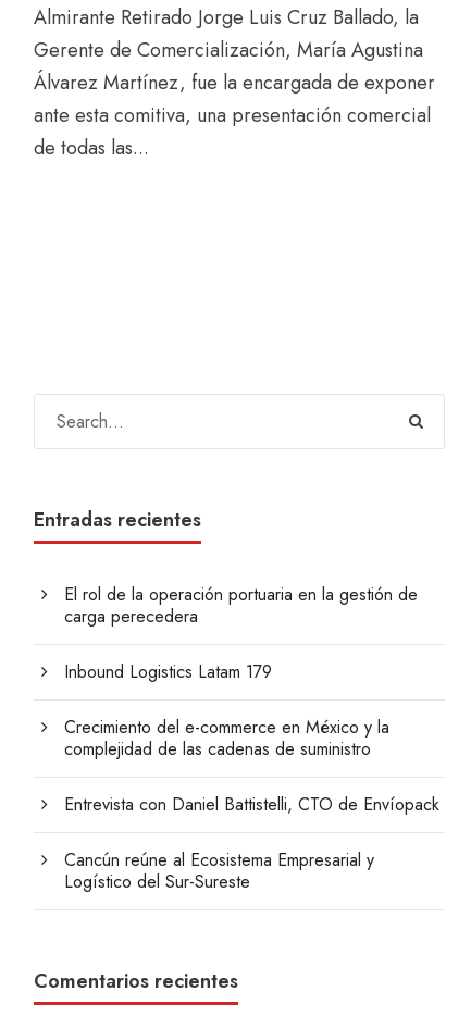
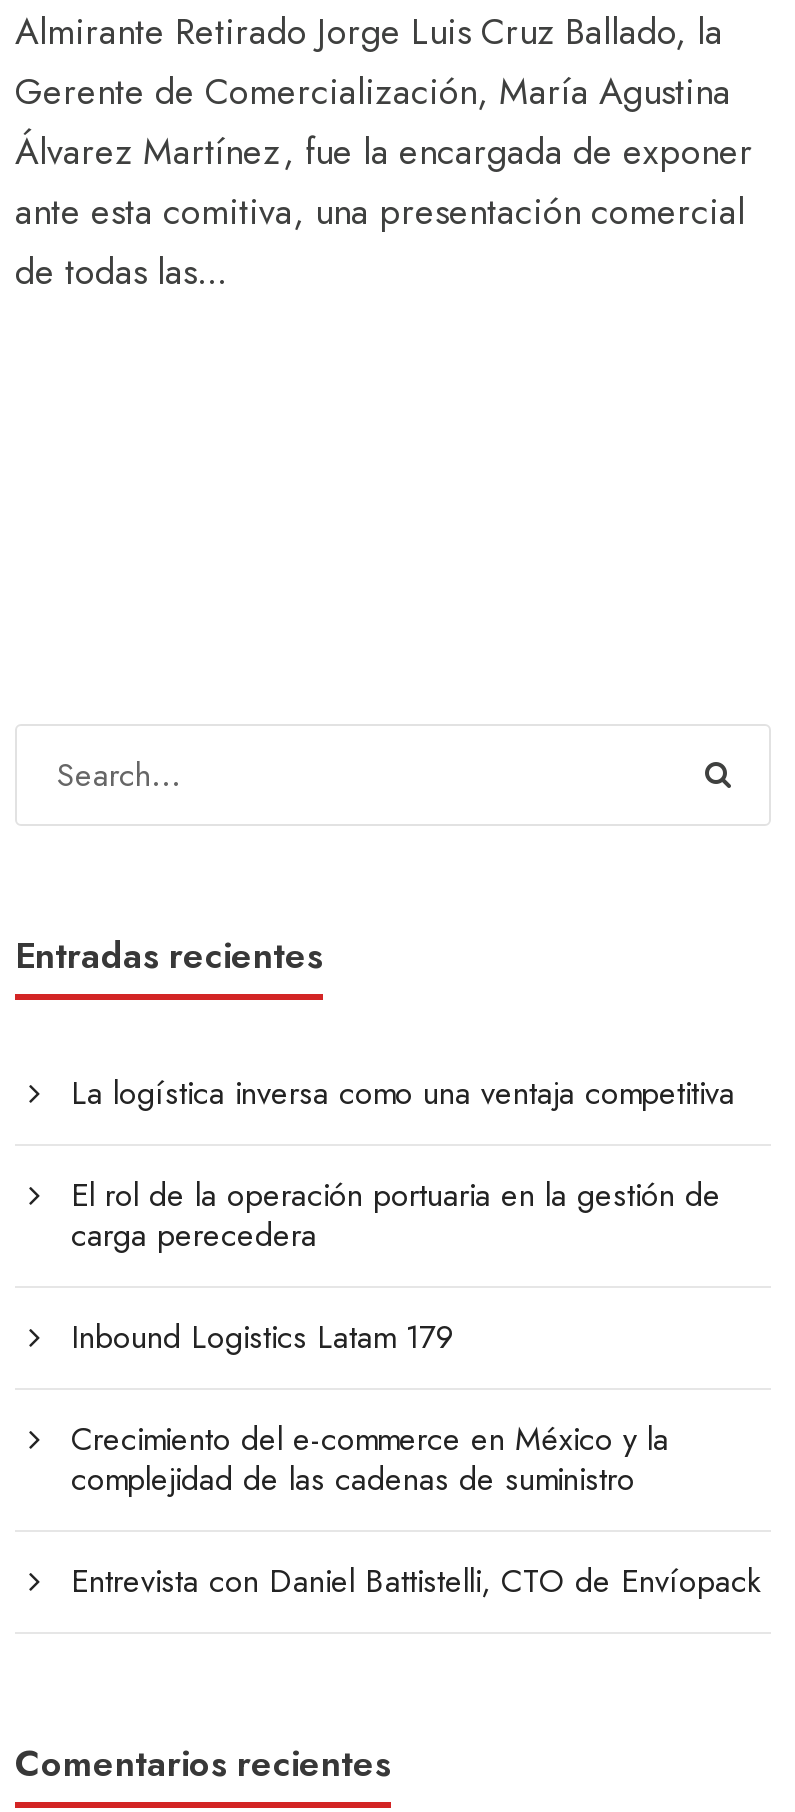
+ La logística inversa como una ventaja competitiva

moved down: El rol de la operación portuaria en la gestión de | carga perecedera | Inbound Logistics Latam 179 | Crecimiento del e-commerce en México y la | complejidad de las cadenas de suministro | Entrevista con Daniel Battistelli, CTO de Envíopack

- Cancún reúne al Ecosistema Empresarial y
- Logístico del Sur-Sureste
